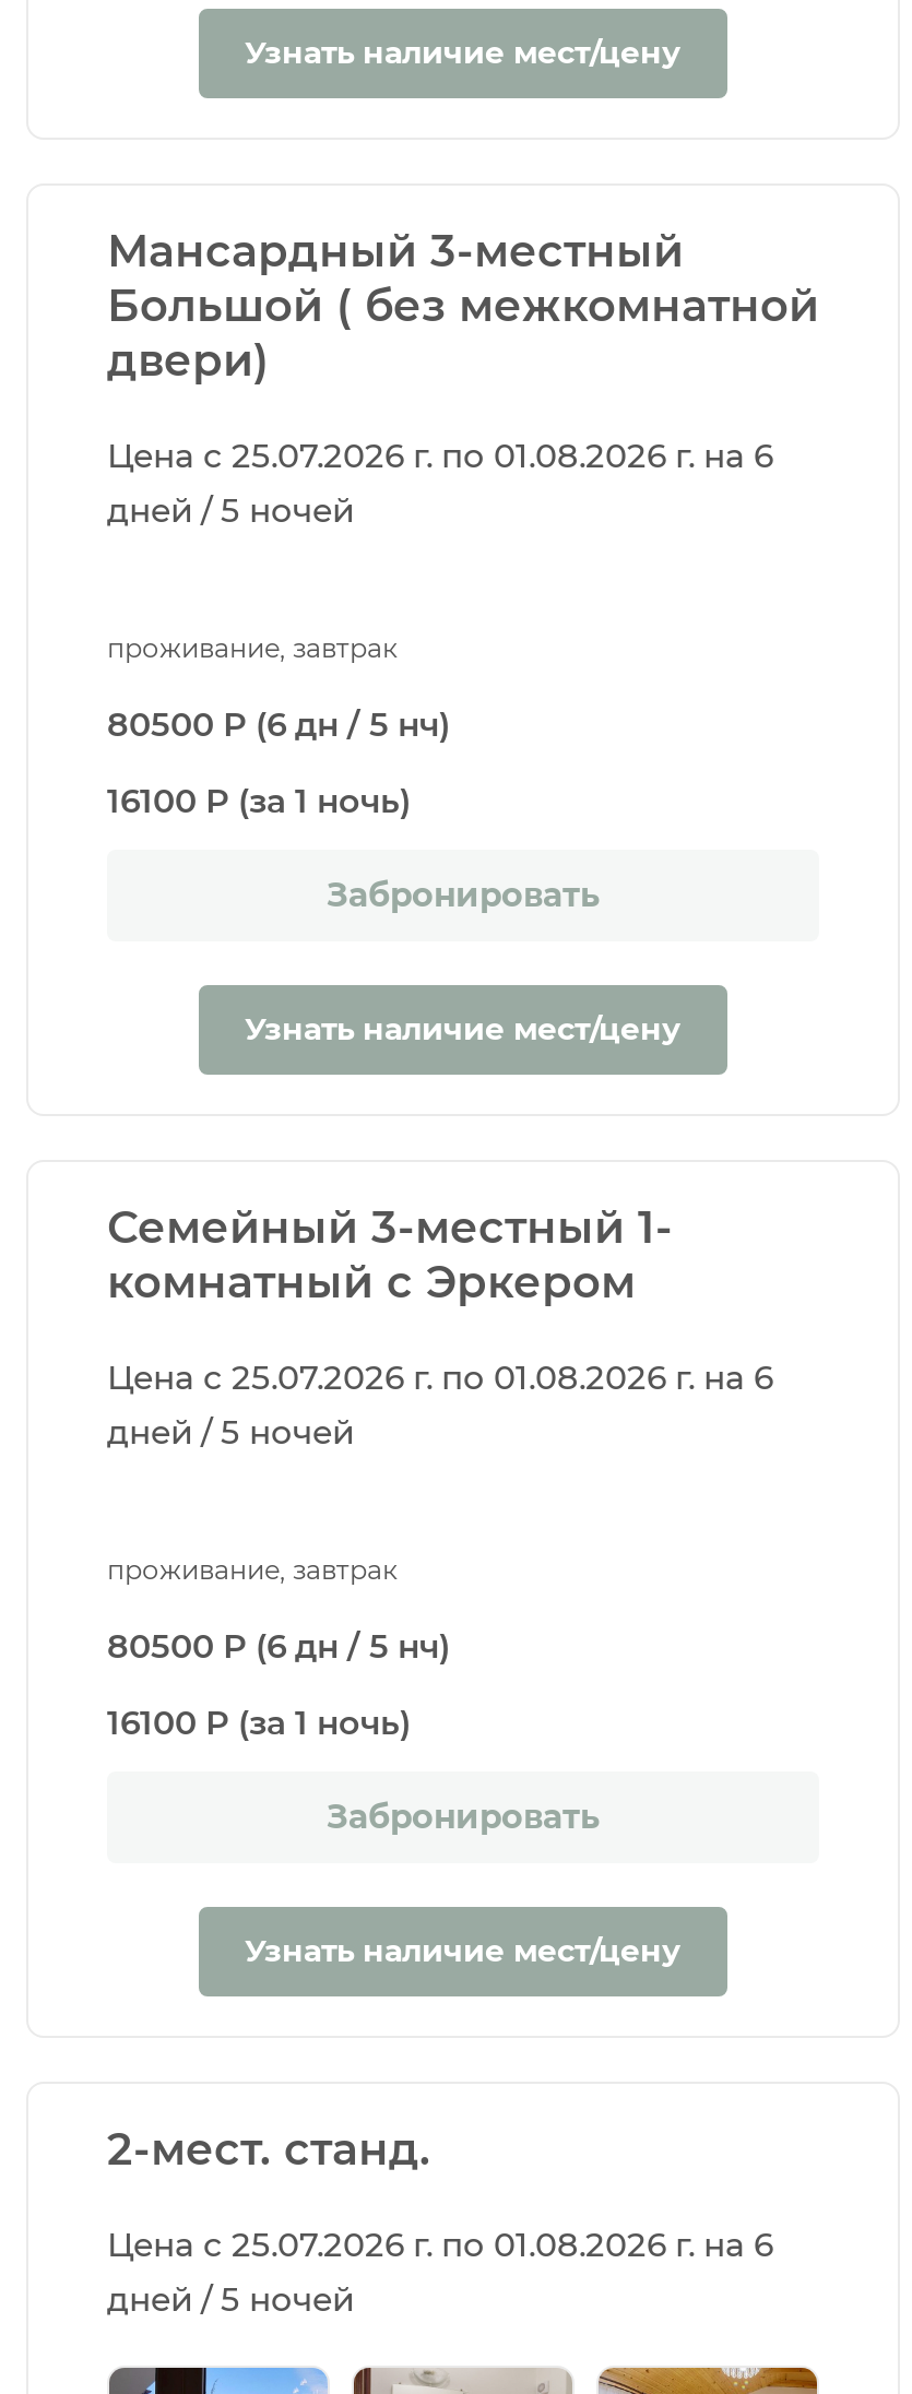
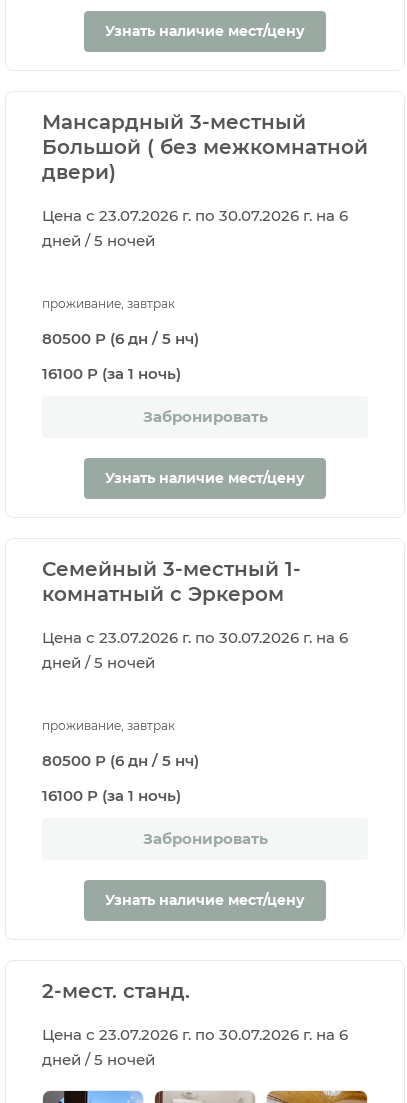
- Цена с 25.07.2026 г. по 01.08.2026 г. на 6
+ Цена с 23.07.2026 г. по 30.07.2026 г. на 6

- Цена с 25.07.2026 г. по 01.08.2026 г. на 6
+ Цена с 23.07.2026 г. по 30.07.2026 г. на 6

- Цена с 25.07.2026 г. по 01.08.2026 г. на 6
+ Цена с 23.07.2026 г. по 30.07.2026 г. на 6
